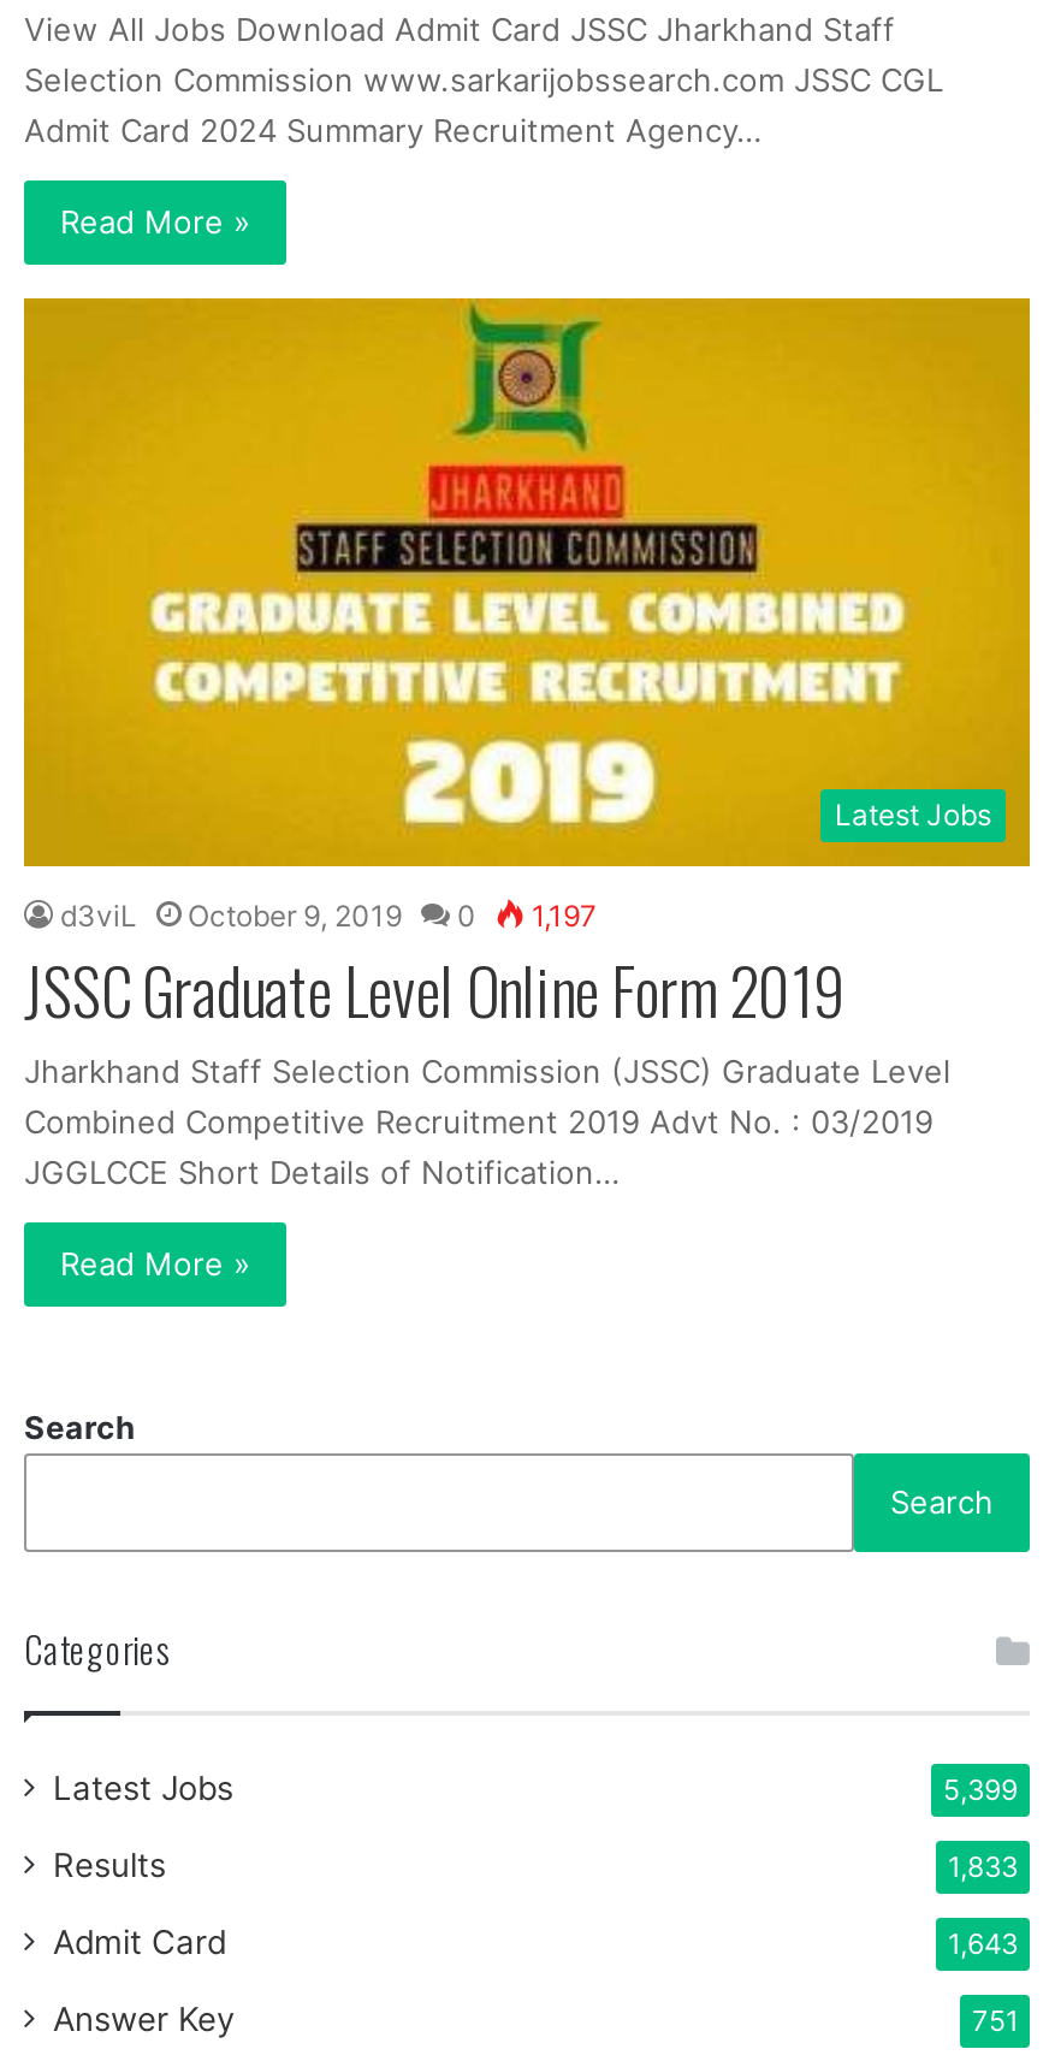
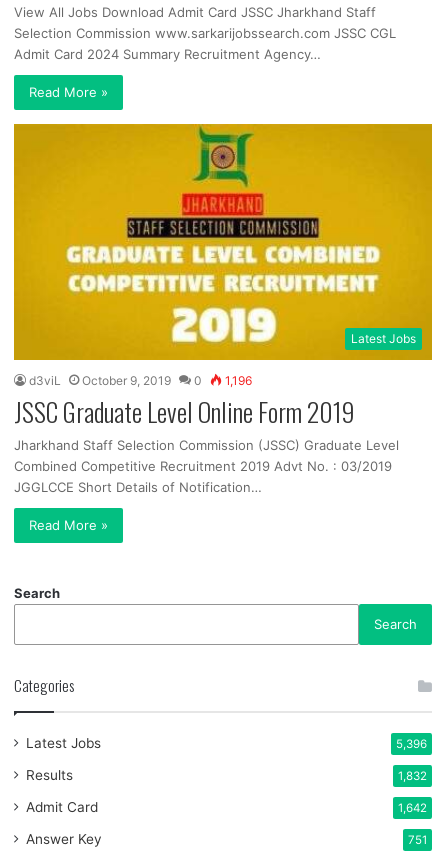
- d3viL October 9, 2019 0 1,197
+ d3viL October 9, 2019 0 1,196

- 5,399
+ 5,396

- 1,833
+ 1,832

- 1,643
+ 1,642
